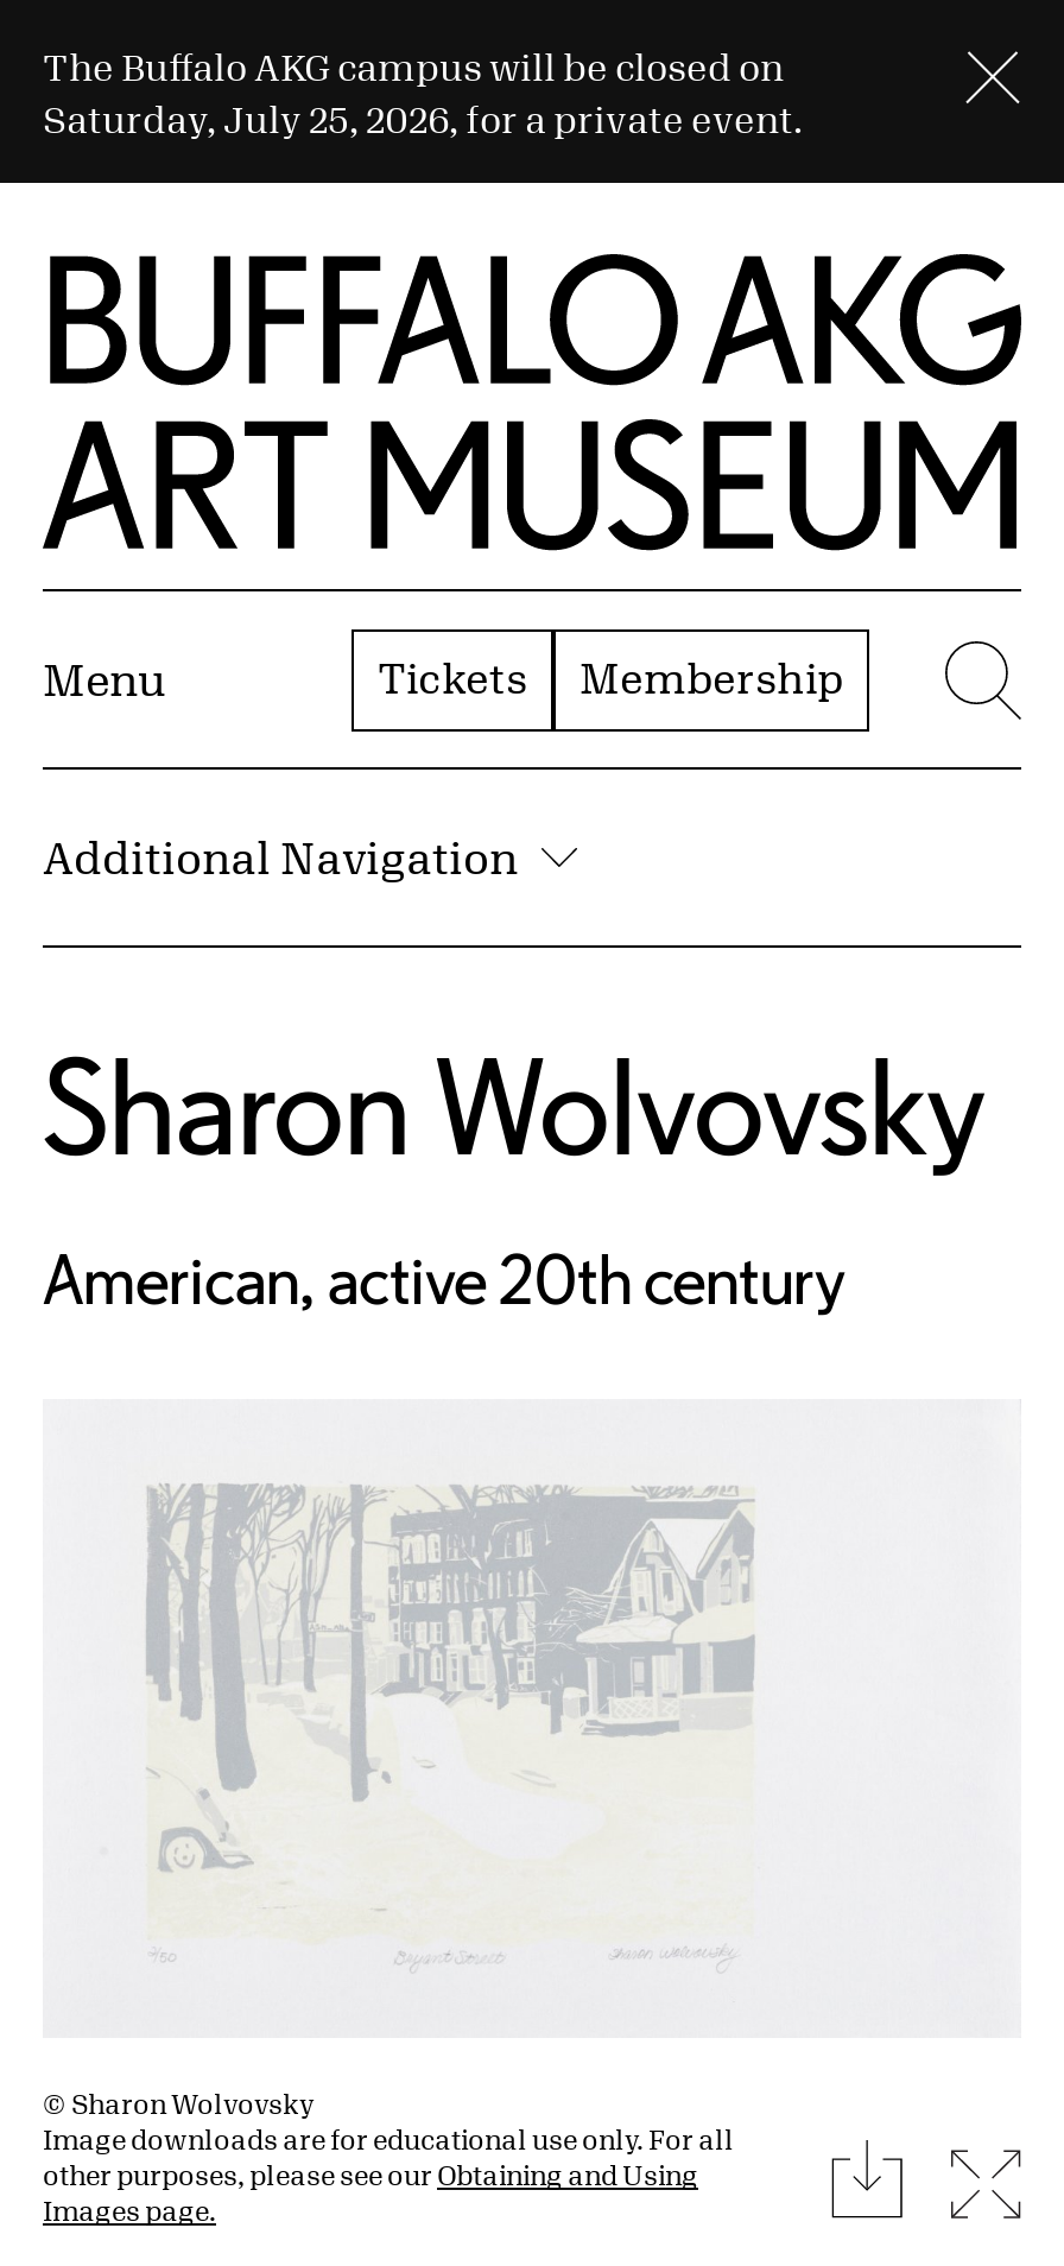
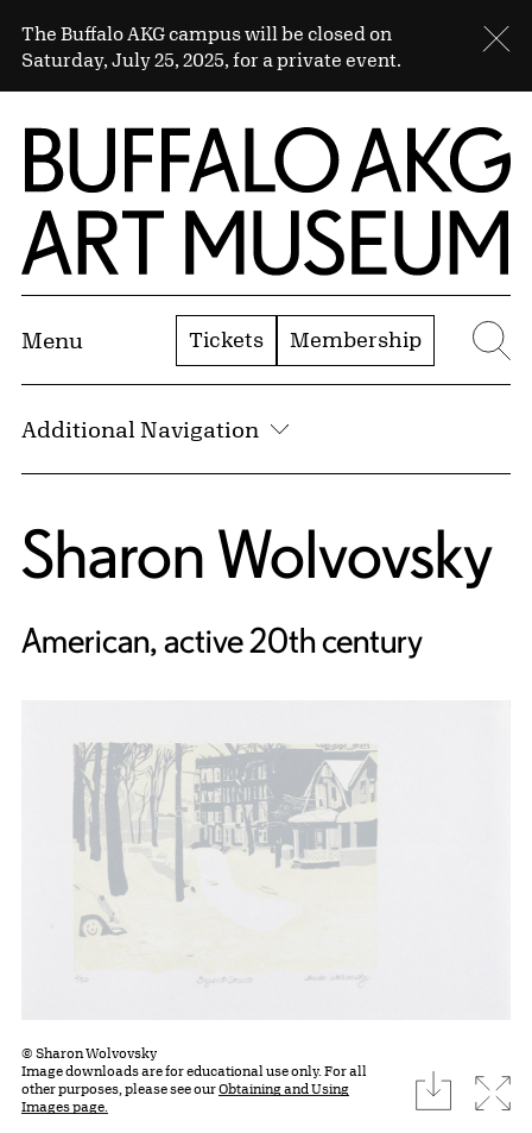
- Saturday, July 25, 2026, for a private event.
+ Saturday, July 25, 2025, for a private event.
